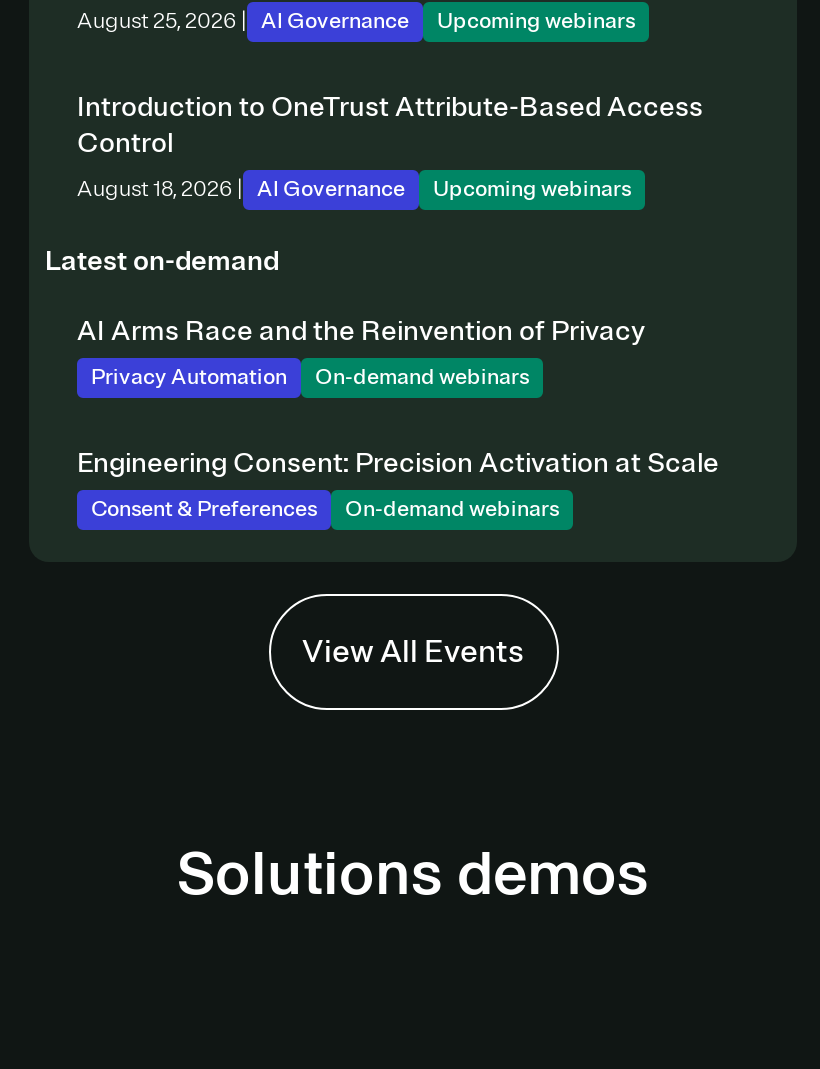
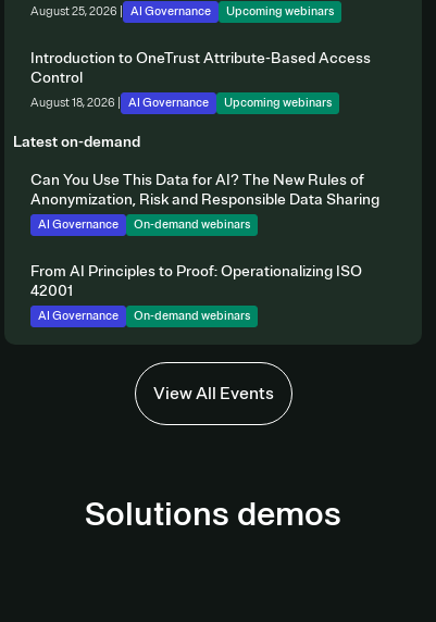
- AI Arms Race and the Reinvention of Privacy
+ Can You Use This Data for AI? The New Rules of
+ Anonymization, Risk and Responsible Data Sharing

- Privacy Automation
+ AI Governance

- Engineering Consent: Precision Activation at Scale
+ From AI Principles to Proof: Operationalizing ISO
+ 42001

- Consent & Preferences
+ AI Governance
